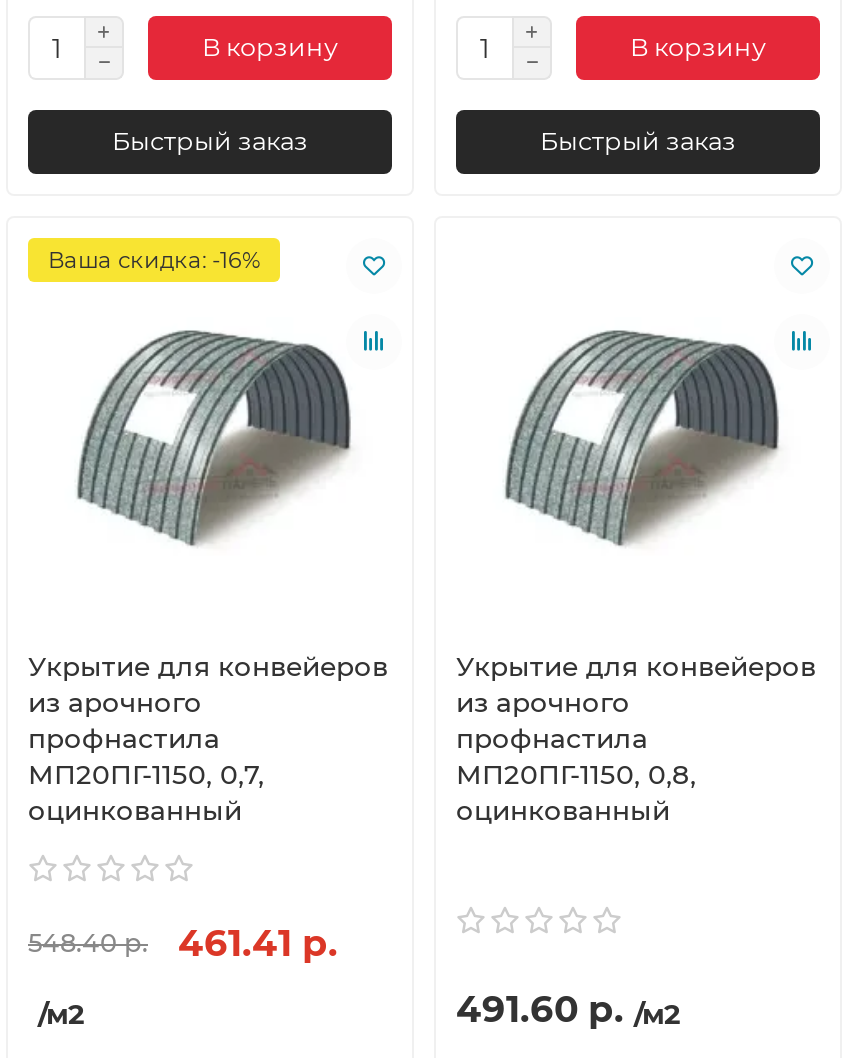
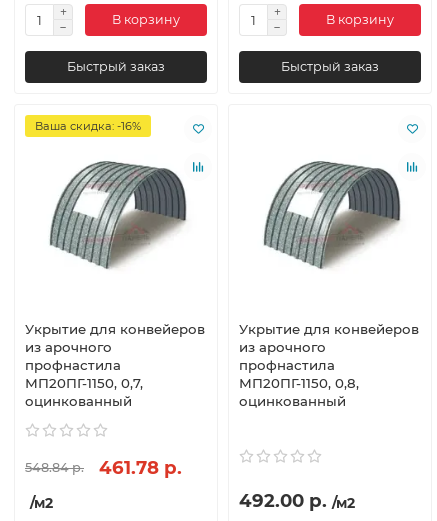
- 548.40 р.
+ 548.84 р.

- 461.41 р.
+ 461.78 р.

- 491.60 р. /м2
+ 492.00 р. /м2
